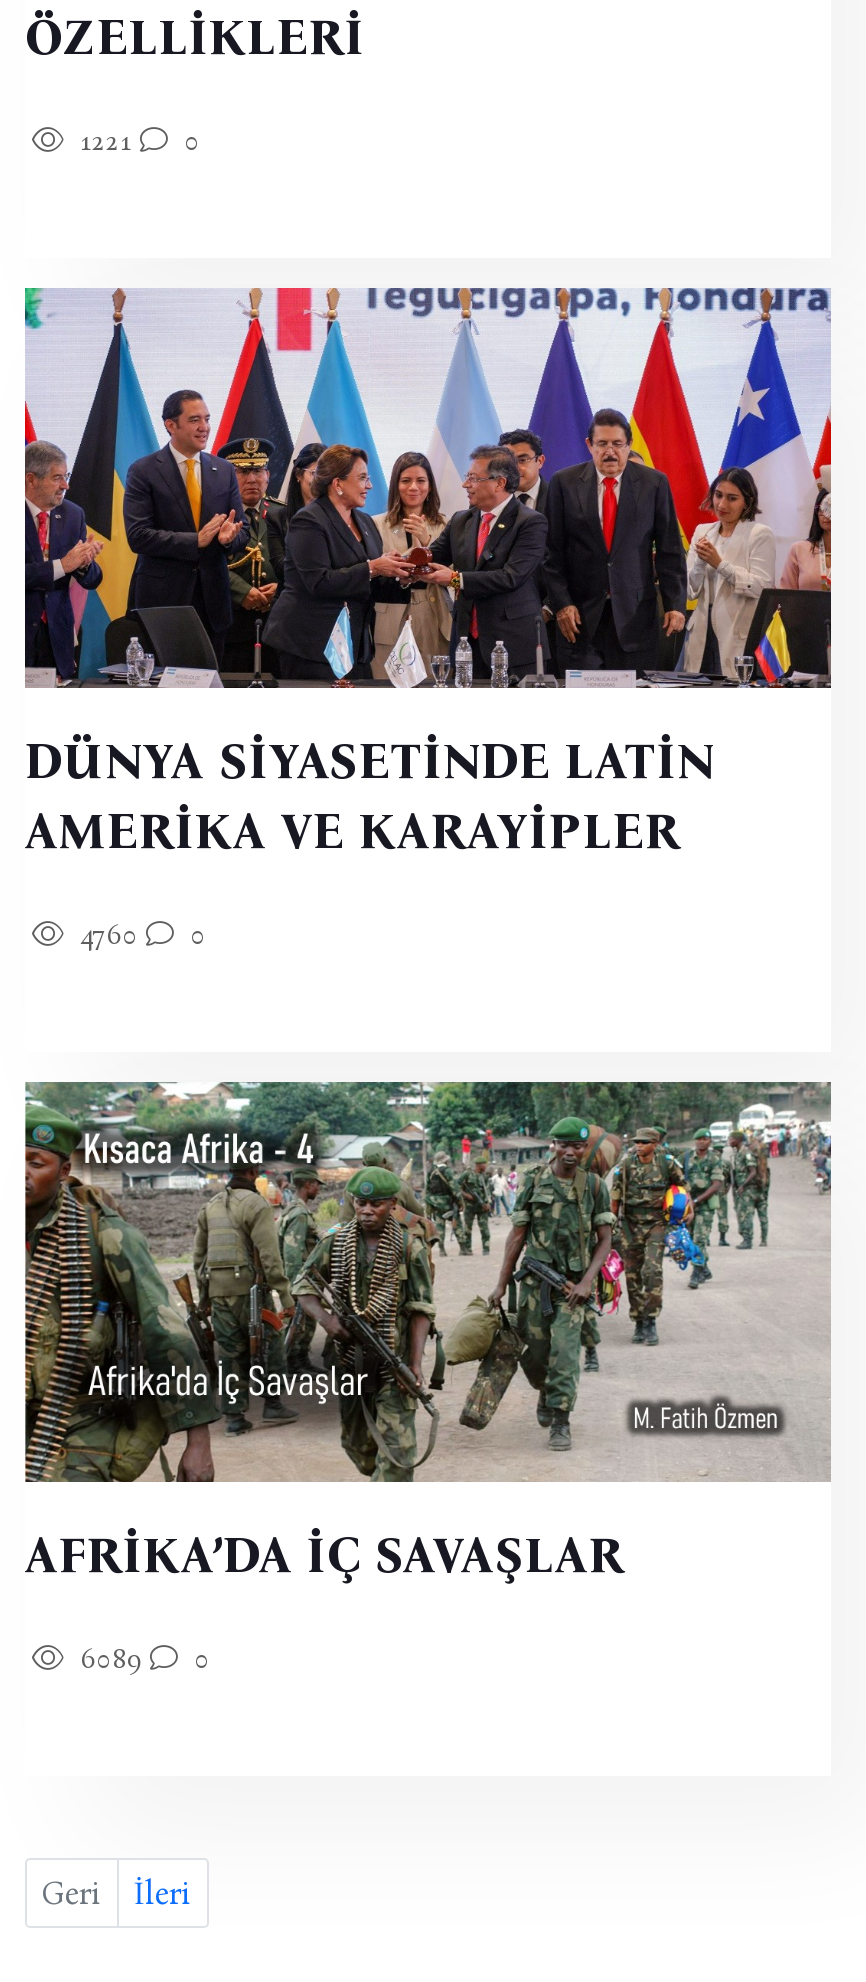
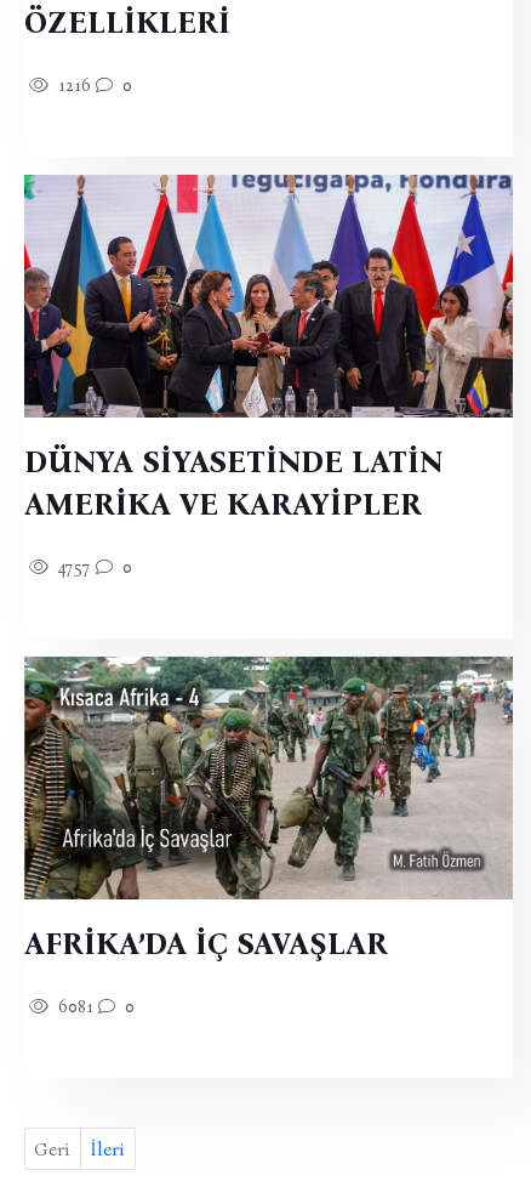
- 1221
+ 1216

- 4760
+ 4757

- 6089
+ 6081
